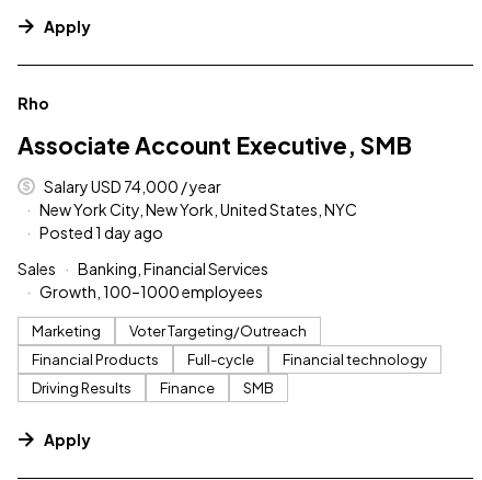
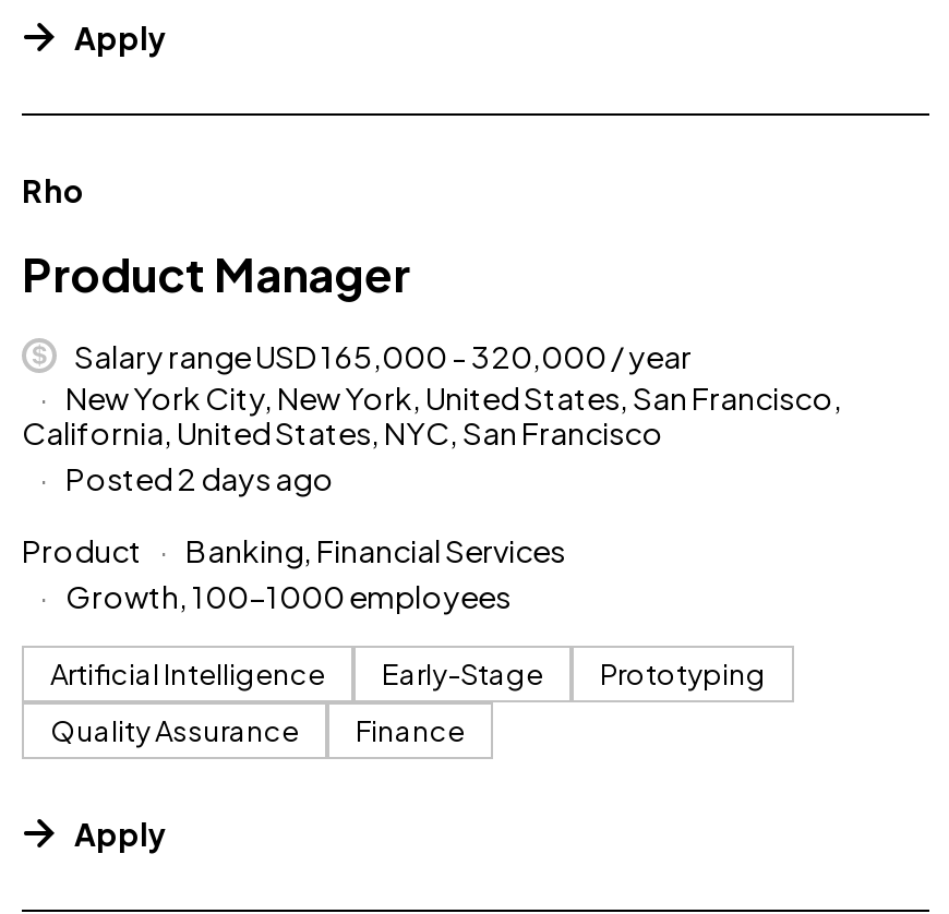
- Associate Account Executive, SMB
+ Product Manager

- Salary USD 74,000 / year
- New York City, New York, United States, NYC
- Posted 1 day ago
+ Salary range USD 165,000 - 320,000 / year
+ New York City, New York, United States, San Francisco,
+ California, United States, NYC, San Francisco
+ Posted 2 days ago

- Sales
+ Product

- Marketing
- Voter Targeting/Outreach
- Financial Products
- Full-cycle
- Financial technology
- Driving Results
+ Artificial Intelligence
+ Early-Stage
+ Prototyping
+ Quality Assurance

- SMB
